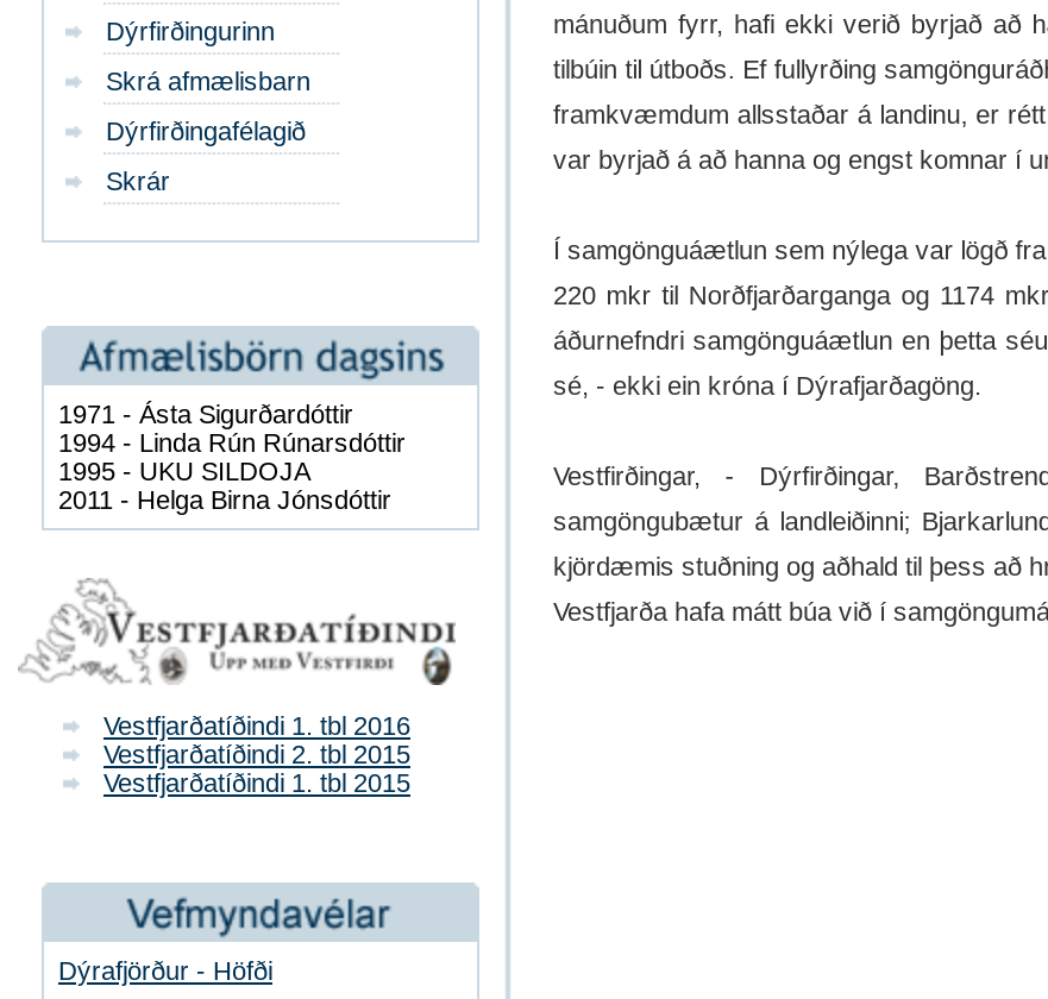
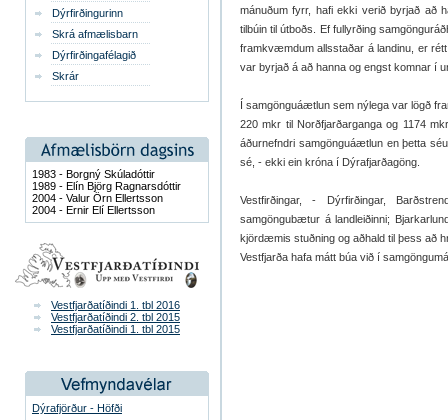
- 1971 - Ásta Sigurðardóttir
- 1994 - Linda Rún Rúnarsdóttir
- 1995 - UKU SILDOJA
- 2011 - Helga Birna Jónsdóttir
+ 1983 - Borgný Skúladóttir
+ 1989 - Elín Björg Ragnarsdóttir
+ 2004 - Valur Örn Ellertsson
+ 2004 - Ernir Elí Ellertsson
